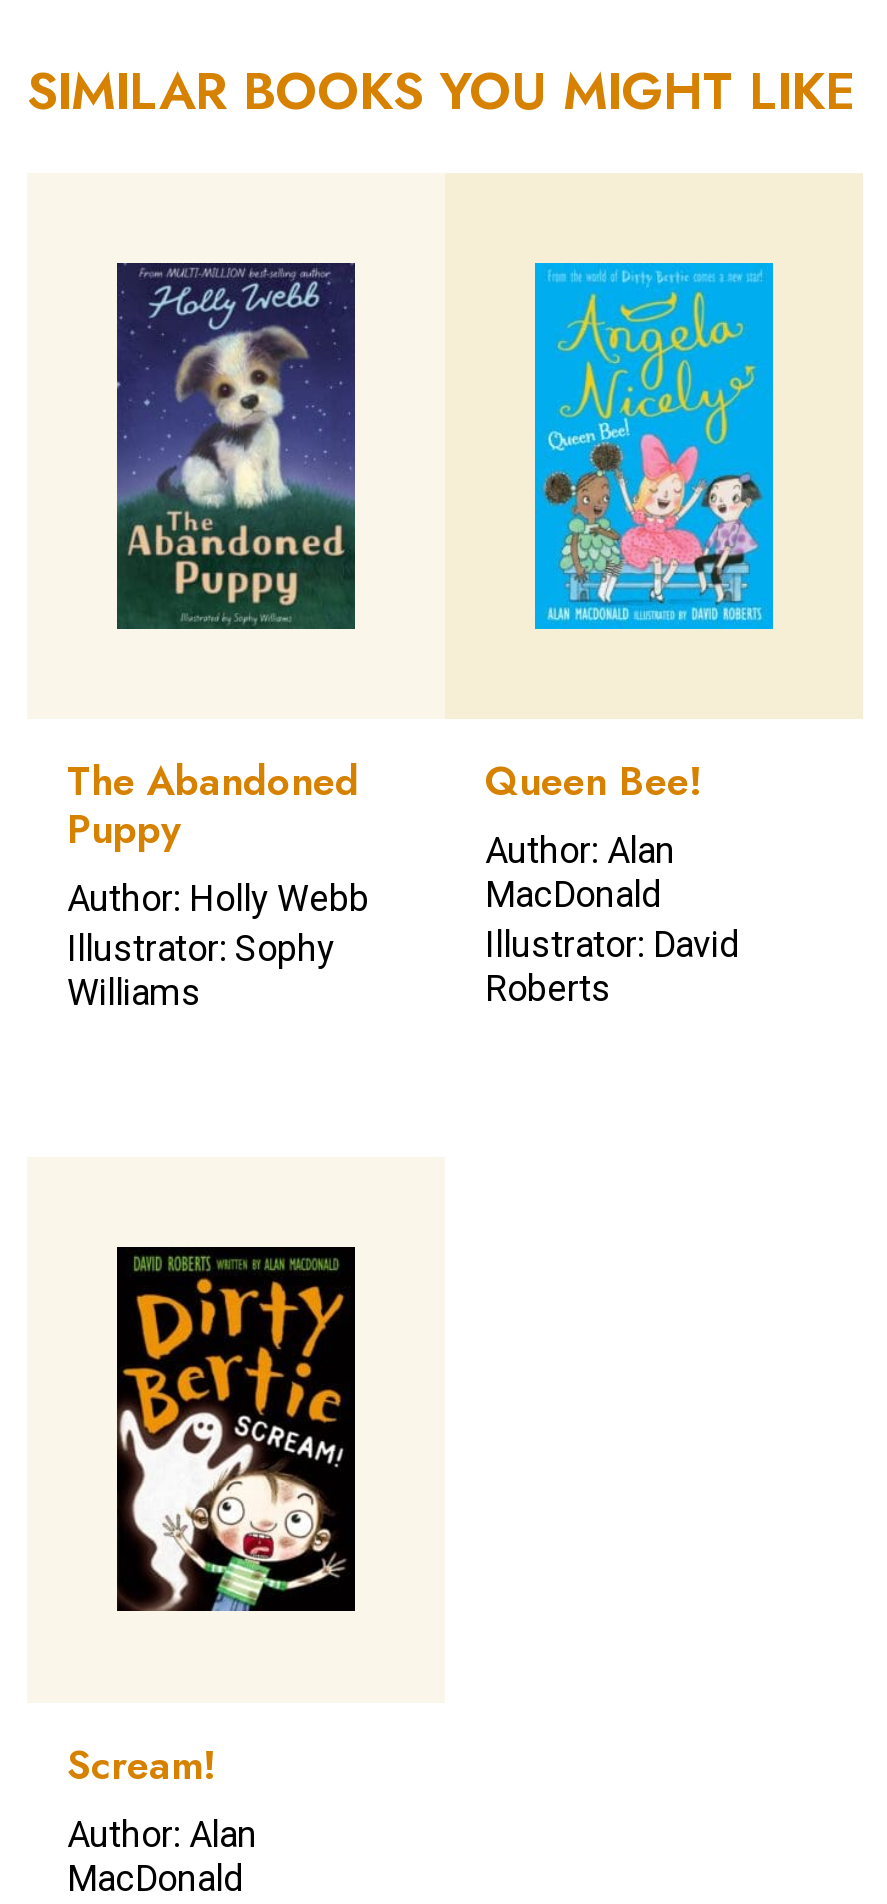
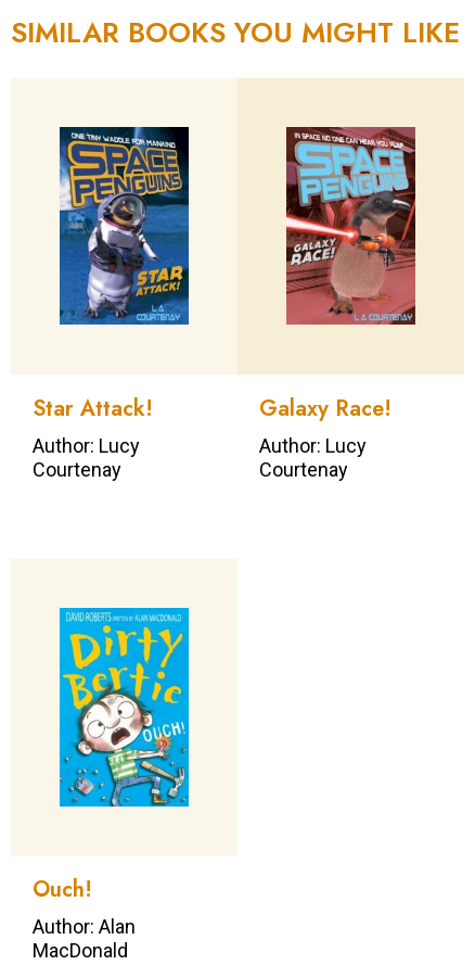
- [image]
+ [image]

- [image]
+ [image]

- The Abandoned
- Puppy
- Author: Holly Webb
- Illustrator: Sophy
- Williams
+ Star Attack!
+ Author: Lucy
+ Courtenay

- Queen Bee!
- Author: Alan
- MacDonald
- Illustrator: David
- Roberts
+ Galaxy Race!
+ Author: Lucy
+ Courtenay

- [image]
+ [image]

- Scream!
+ Ouch!
